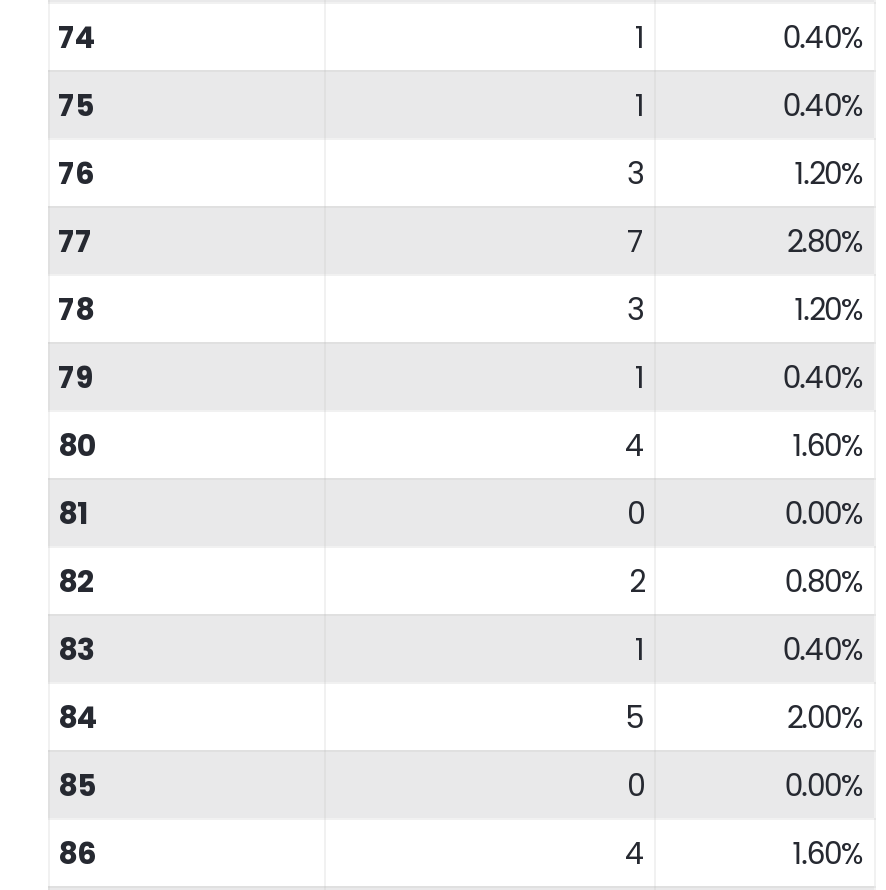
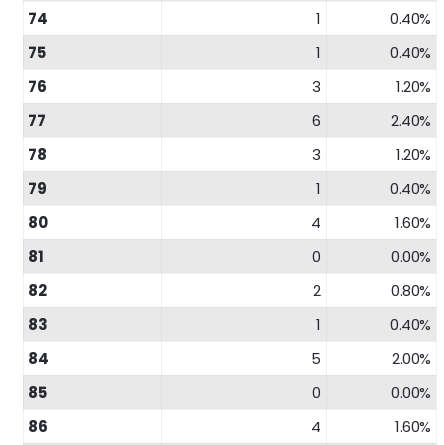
- 7
+ 6

- 2.80%
+ 2.40%
